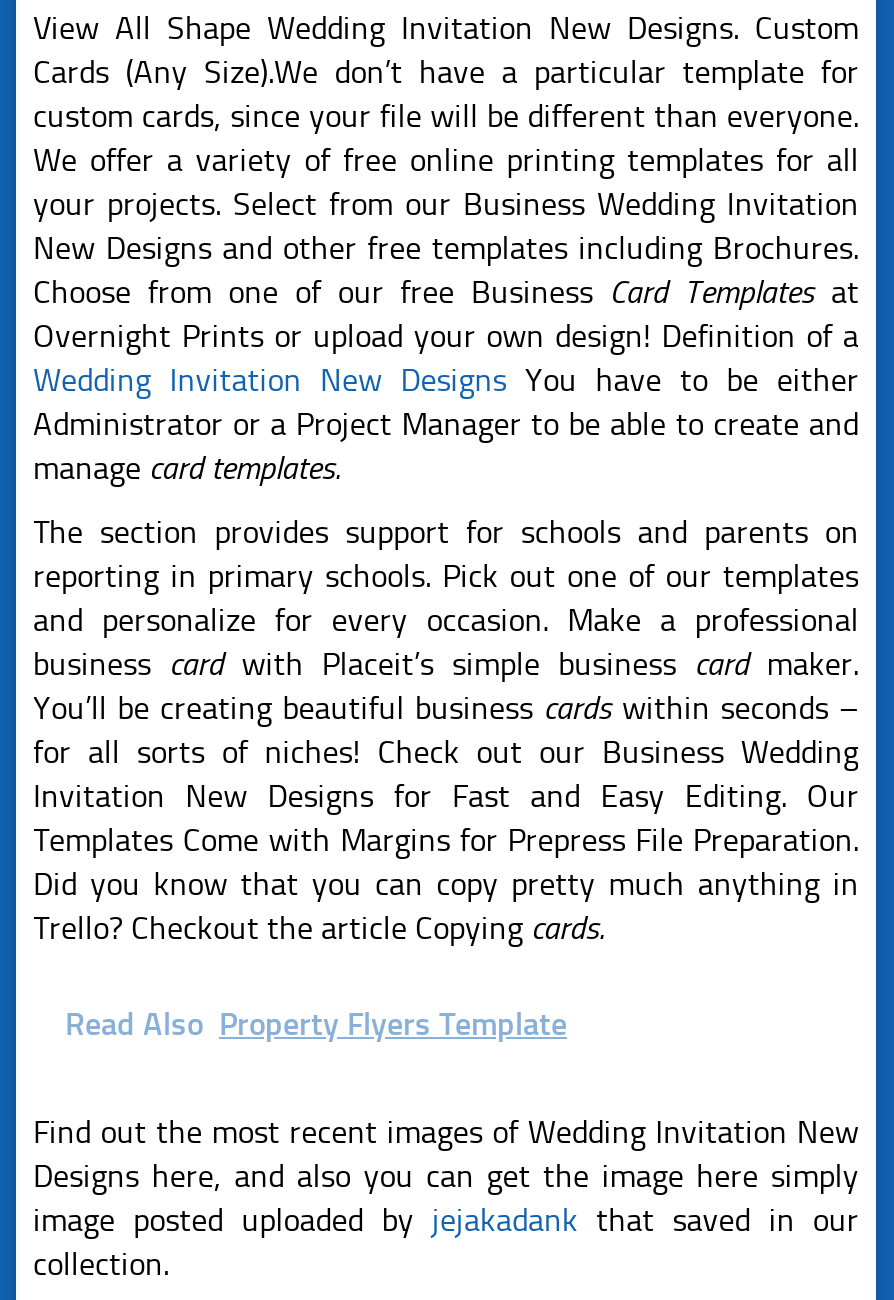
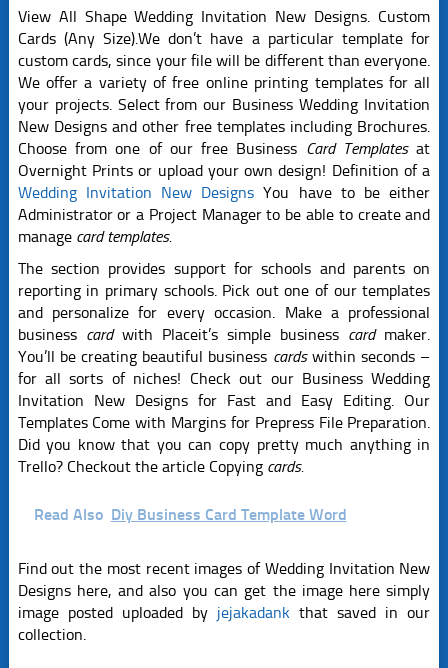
- Read Also Property Flyers Template
+ Read Also Diy Business Card Template Word
